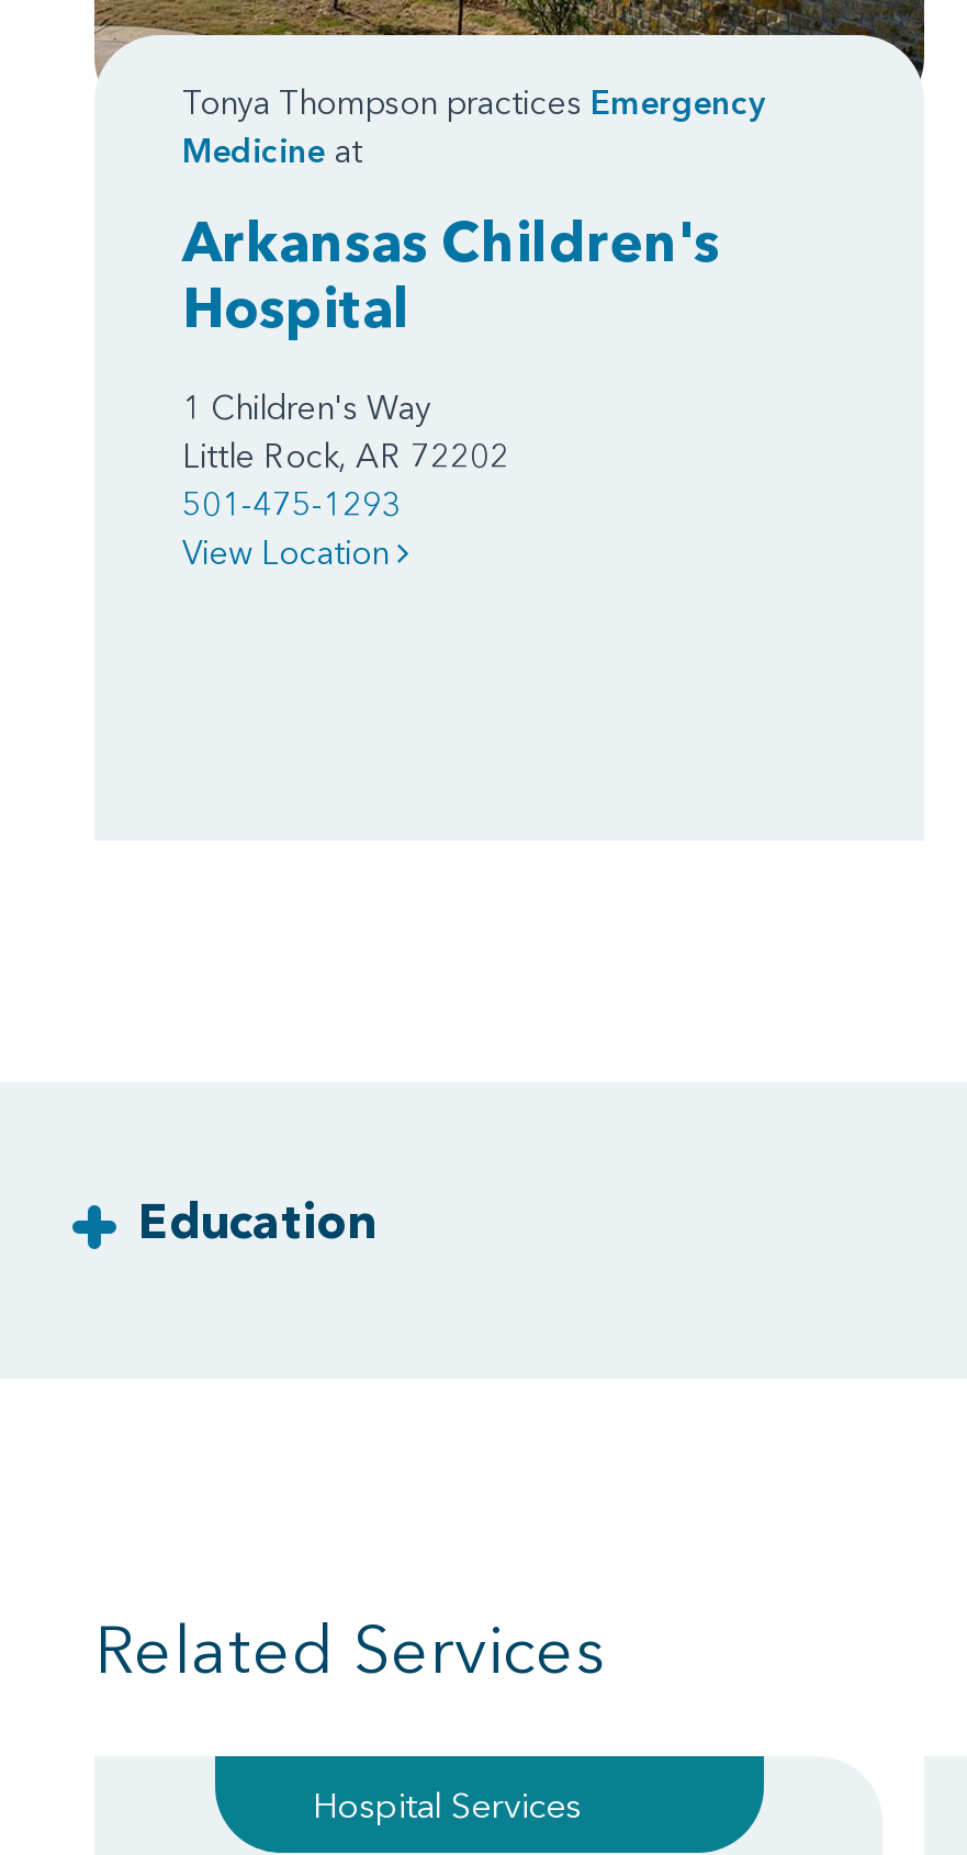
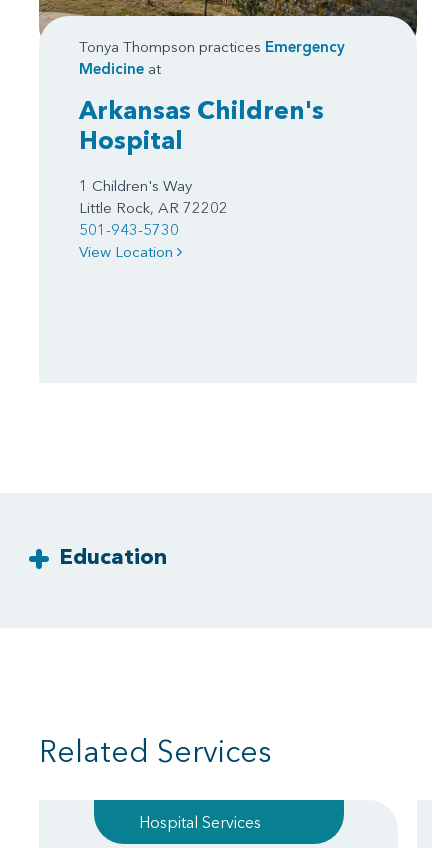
- 501-475-1293
+ 501-943-5730
